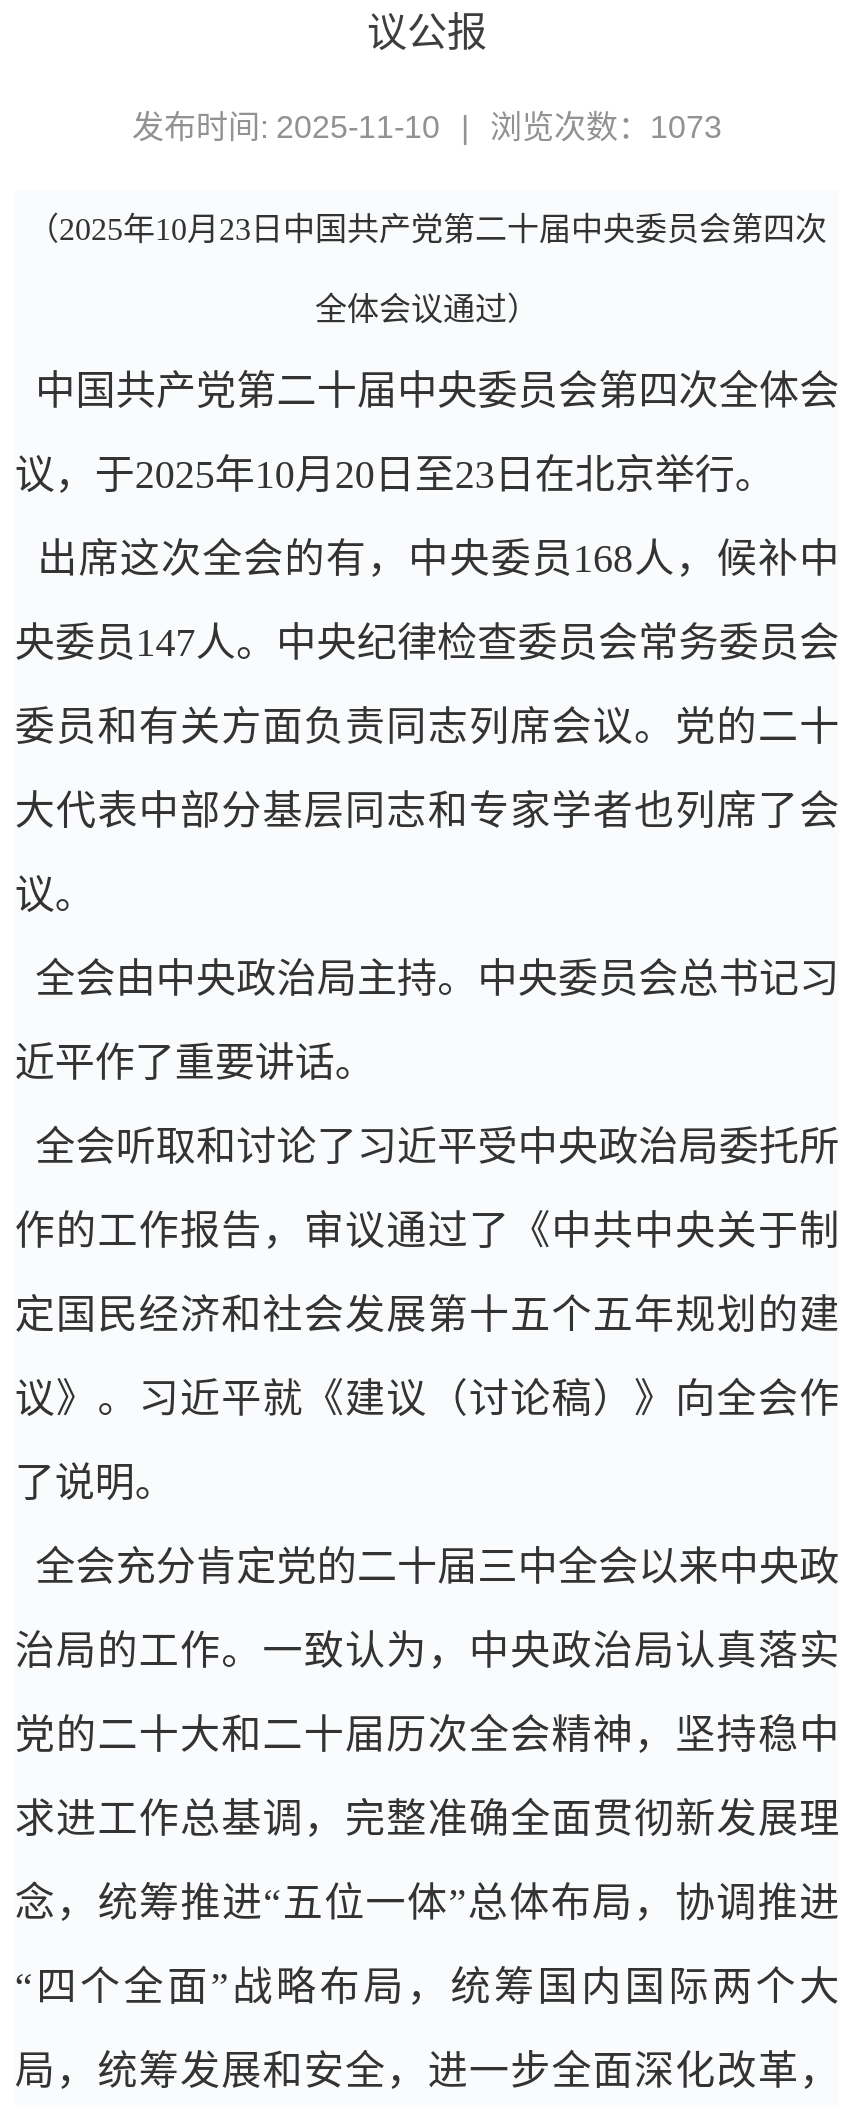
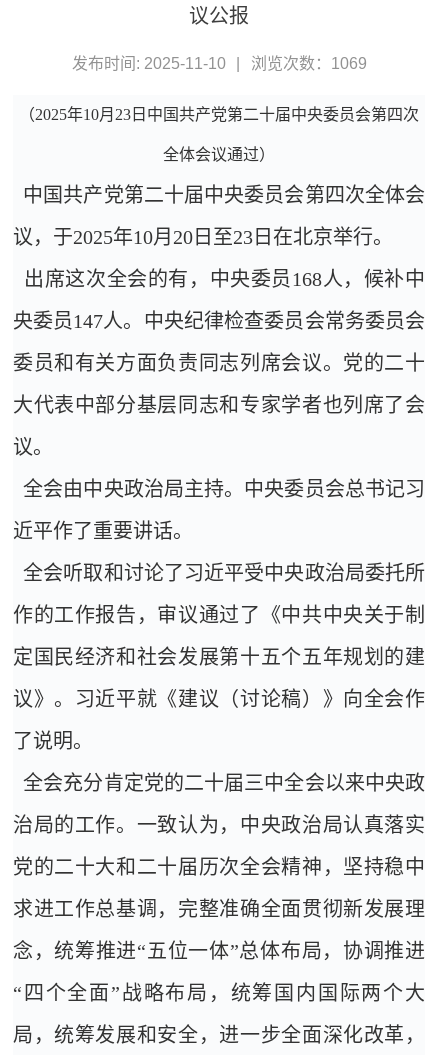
- 浏览次数：1073
+ 浏览次数：1069
